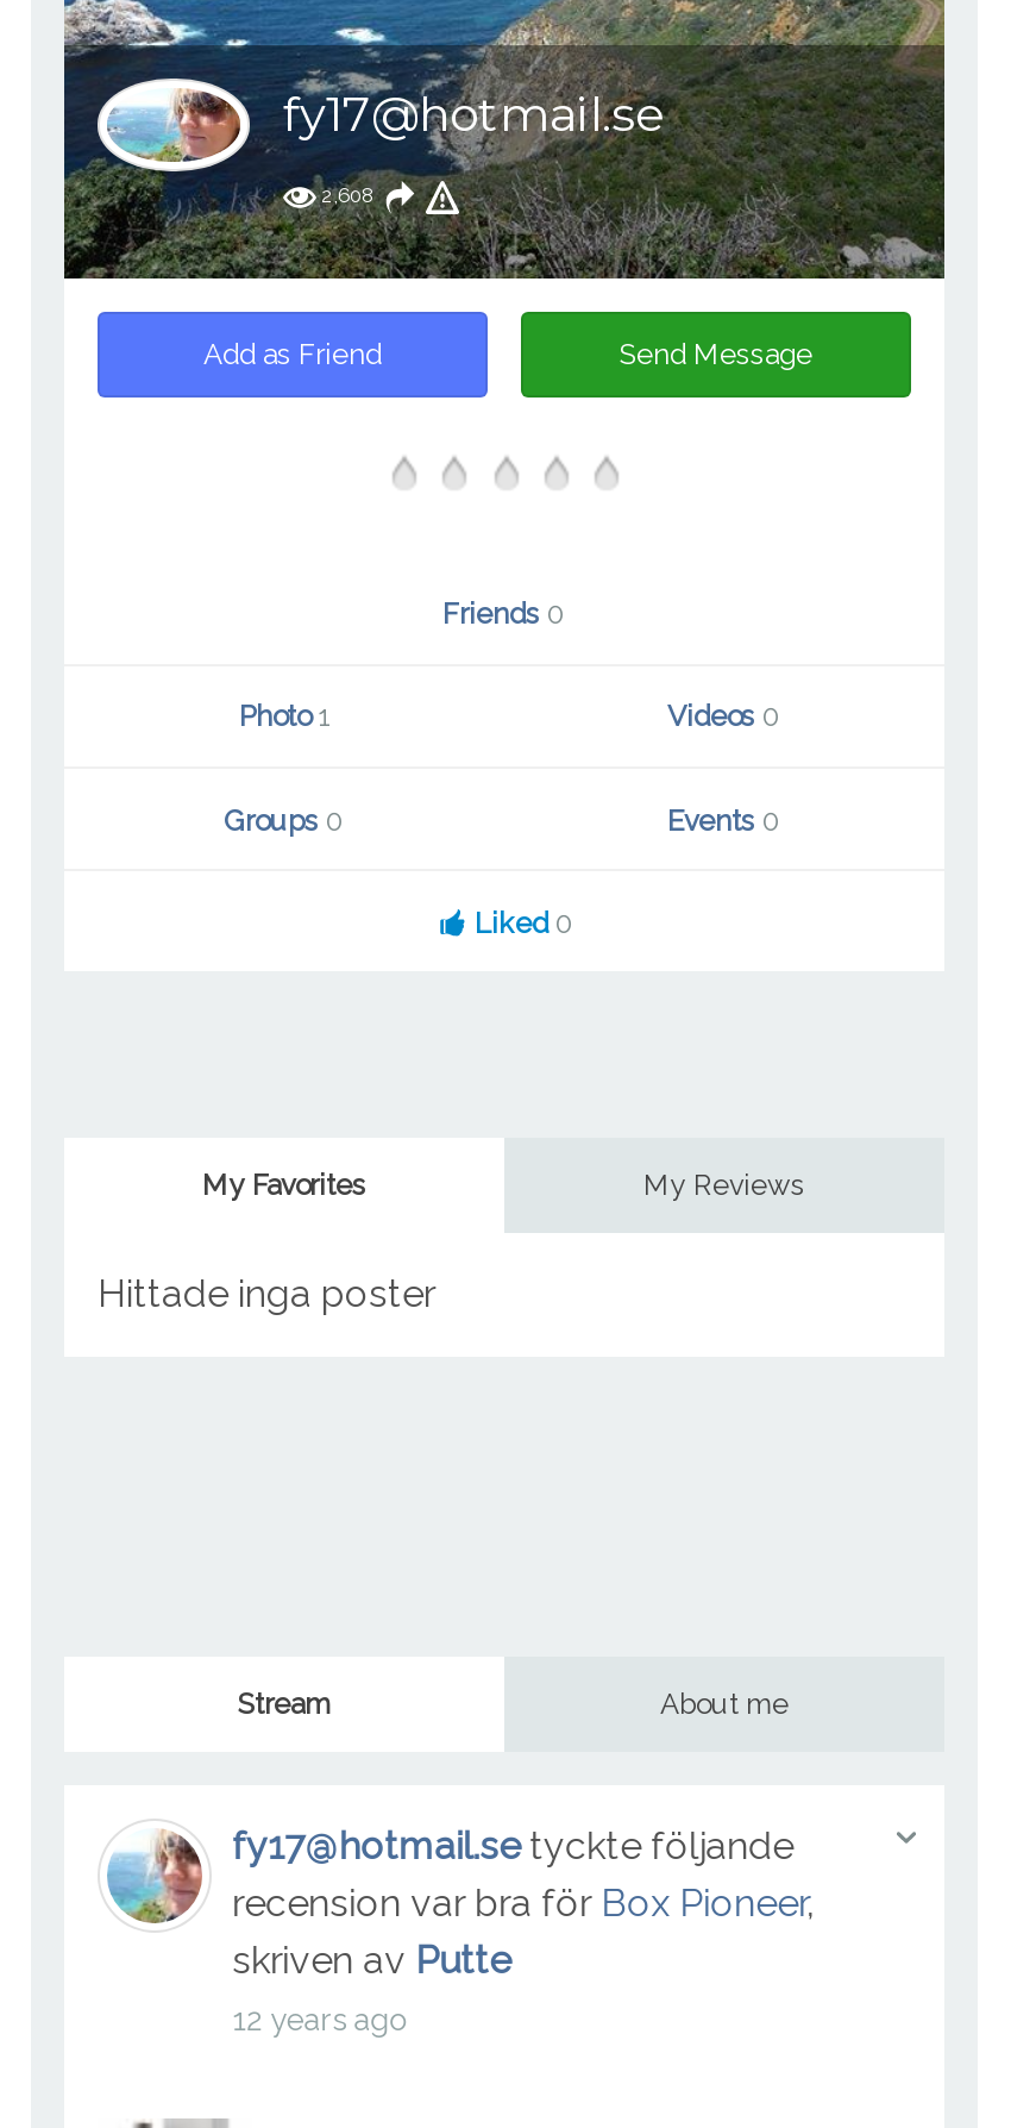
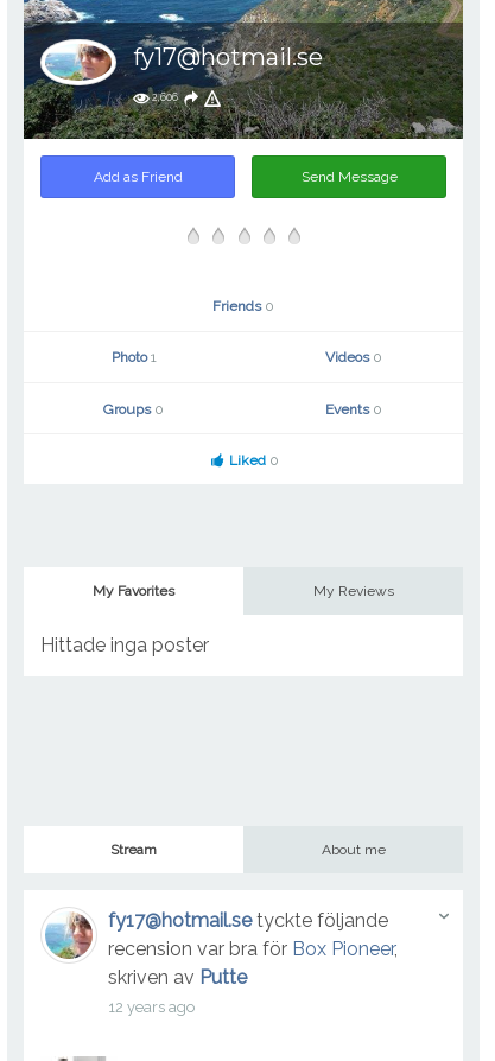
- 2,608
+ 2,606
